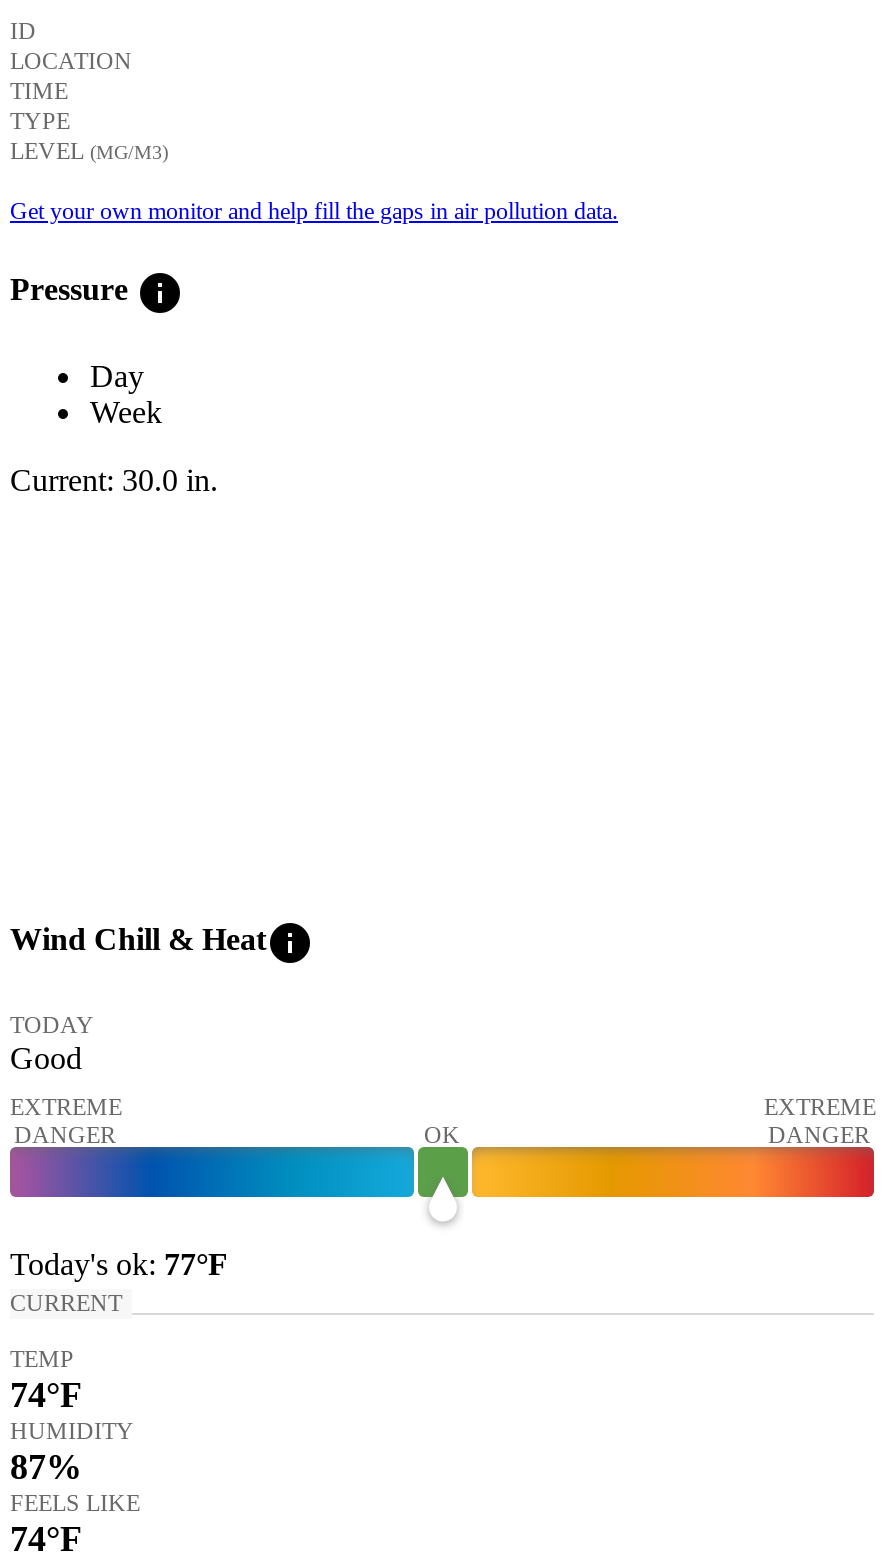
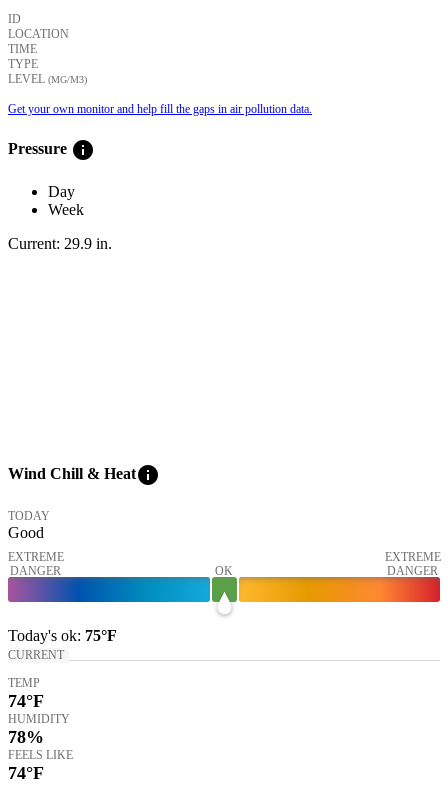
- Current: 30.0 in.
+ Current: 29.9 in.

- Today's ok: 77°F
+ Today's ok: 75°F

- 87%
+ 78%
